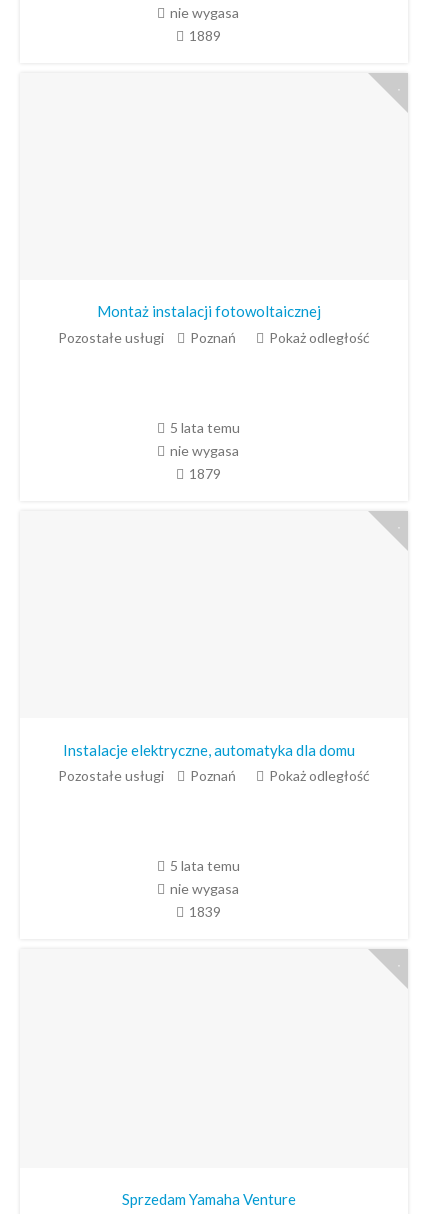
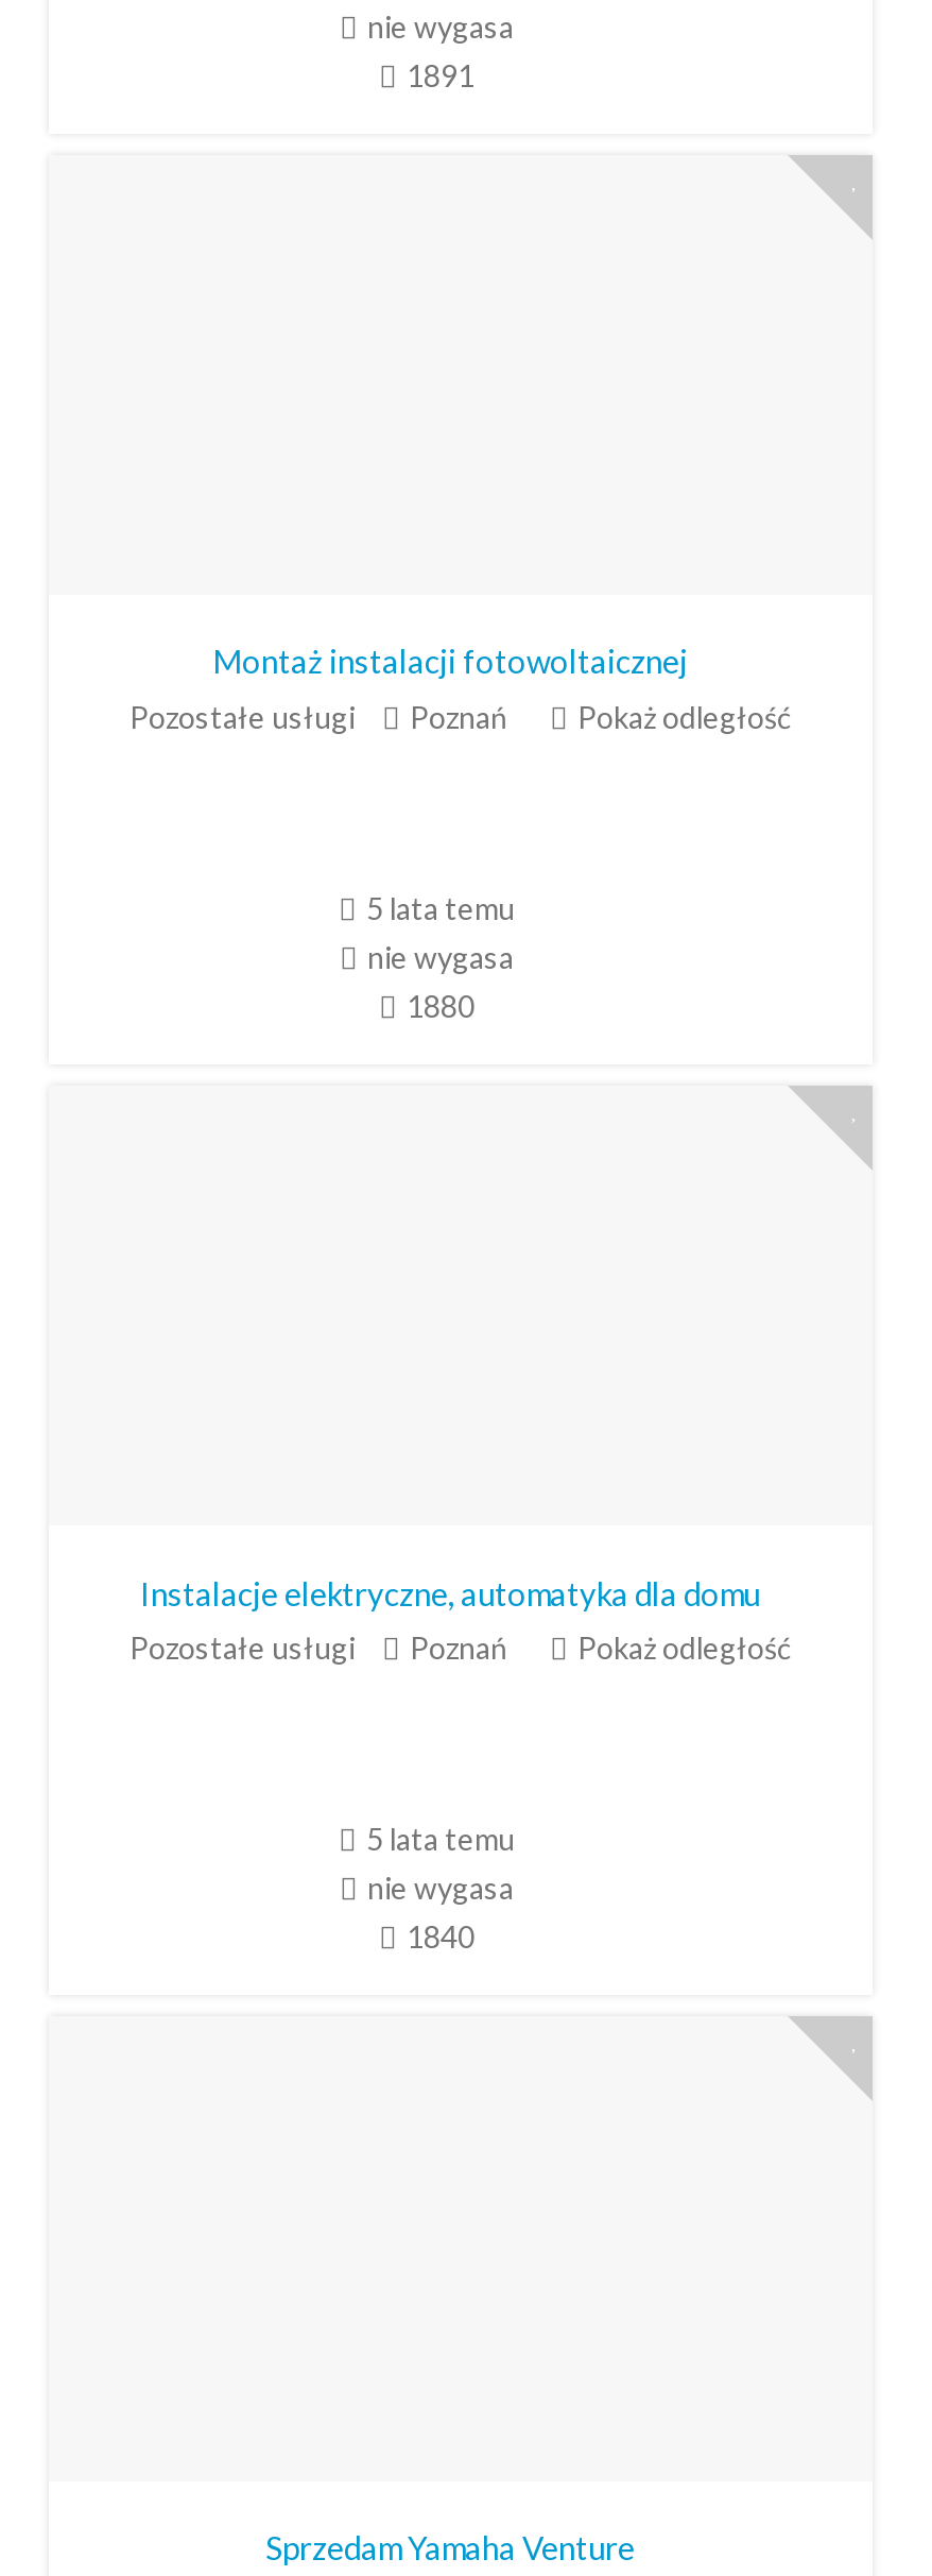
- 1889
+ 1891

- 1879
+ 1880

- 1839
+ 1840
